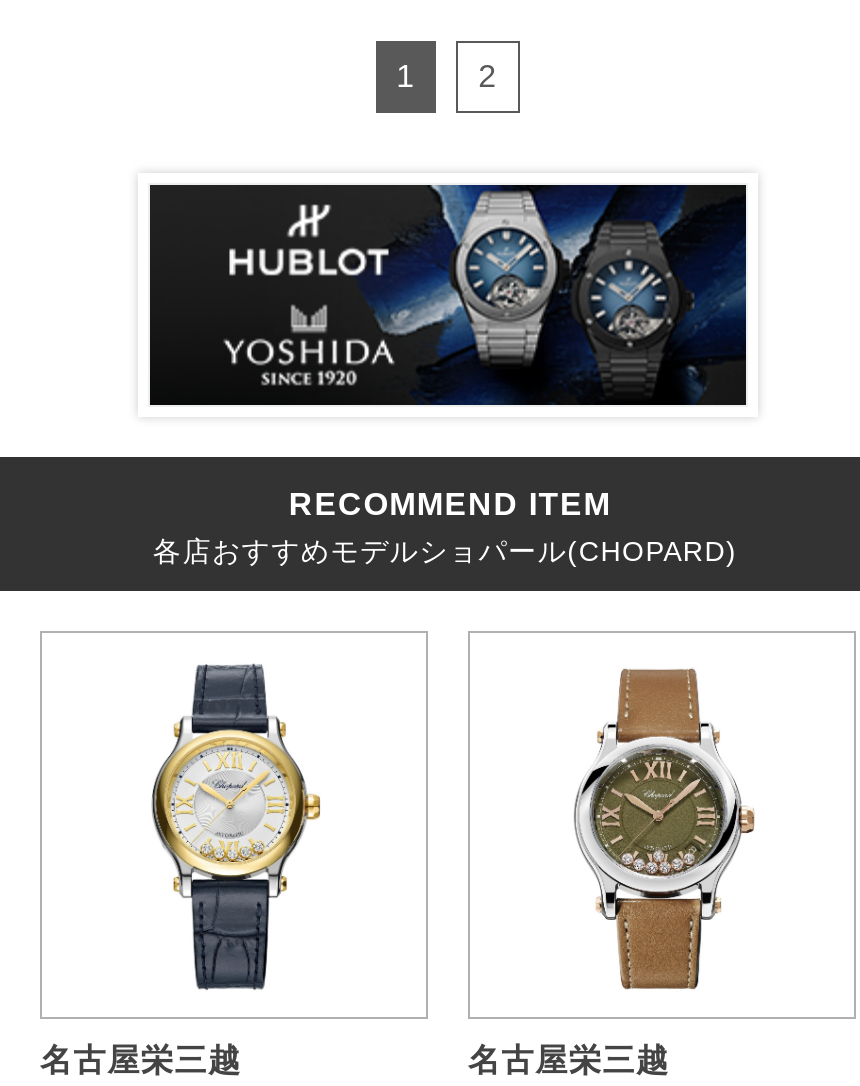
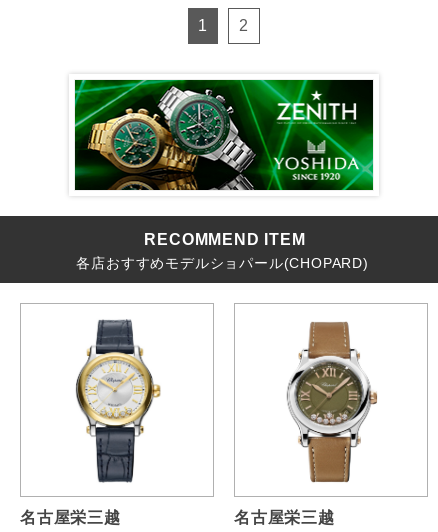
- [image]
+ [image]
